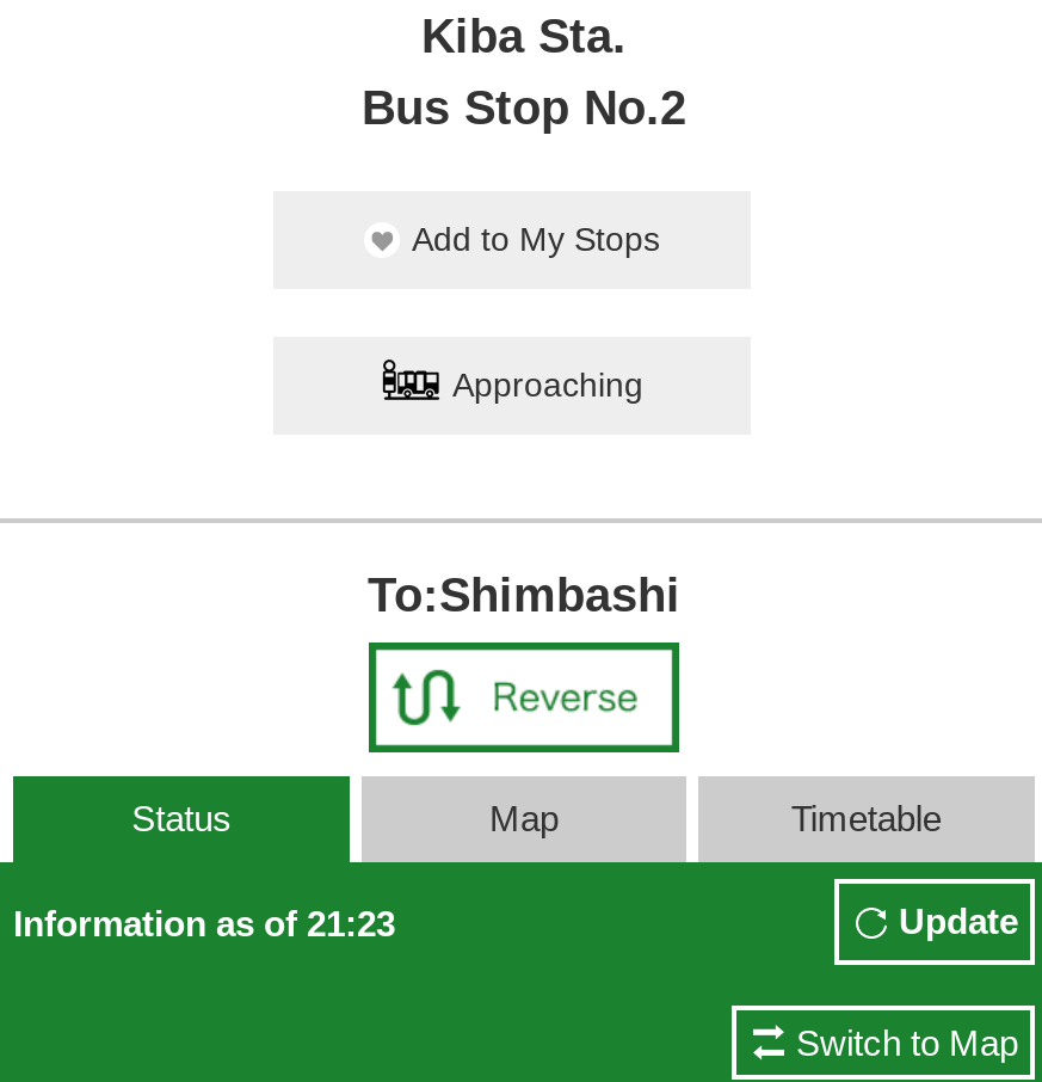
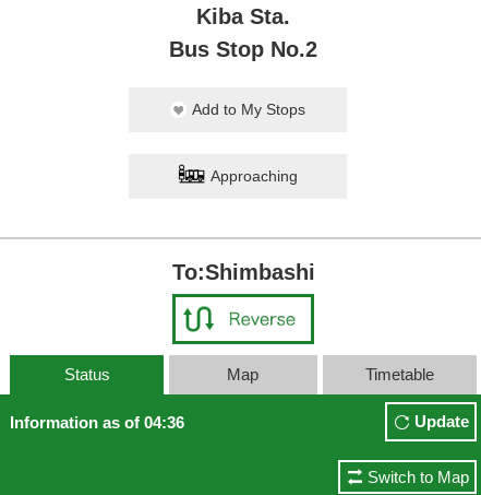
- Information as of 21:23
+ Information as of 04:36
